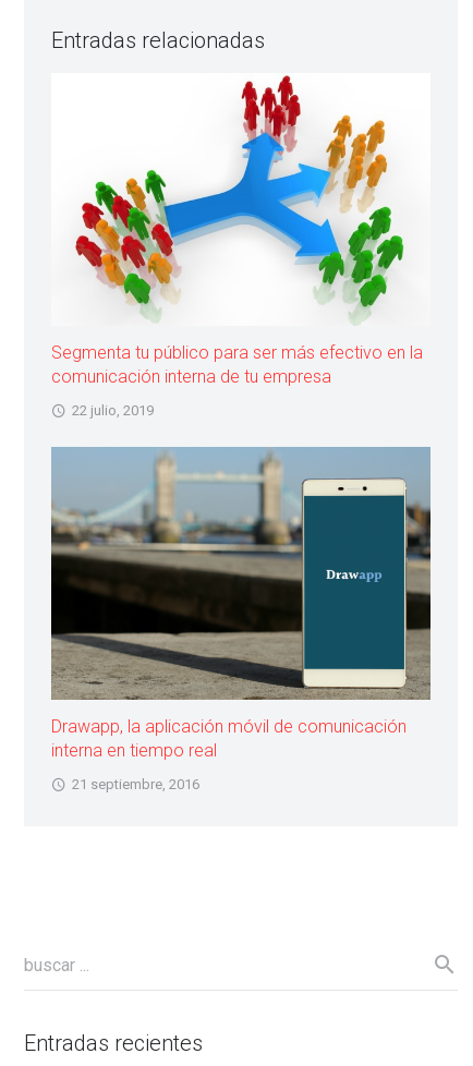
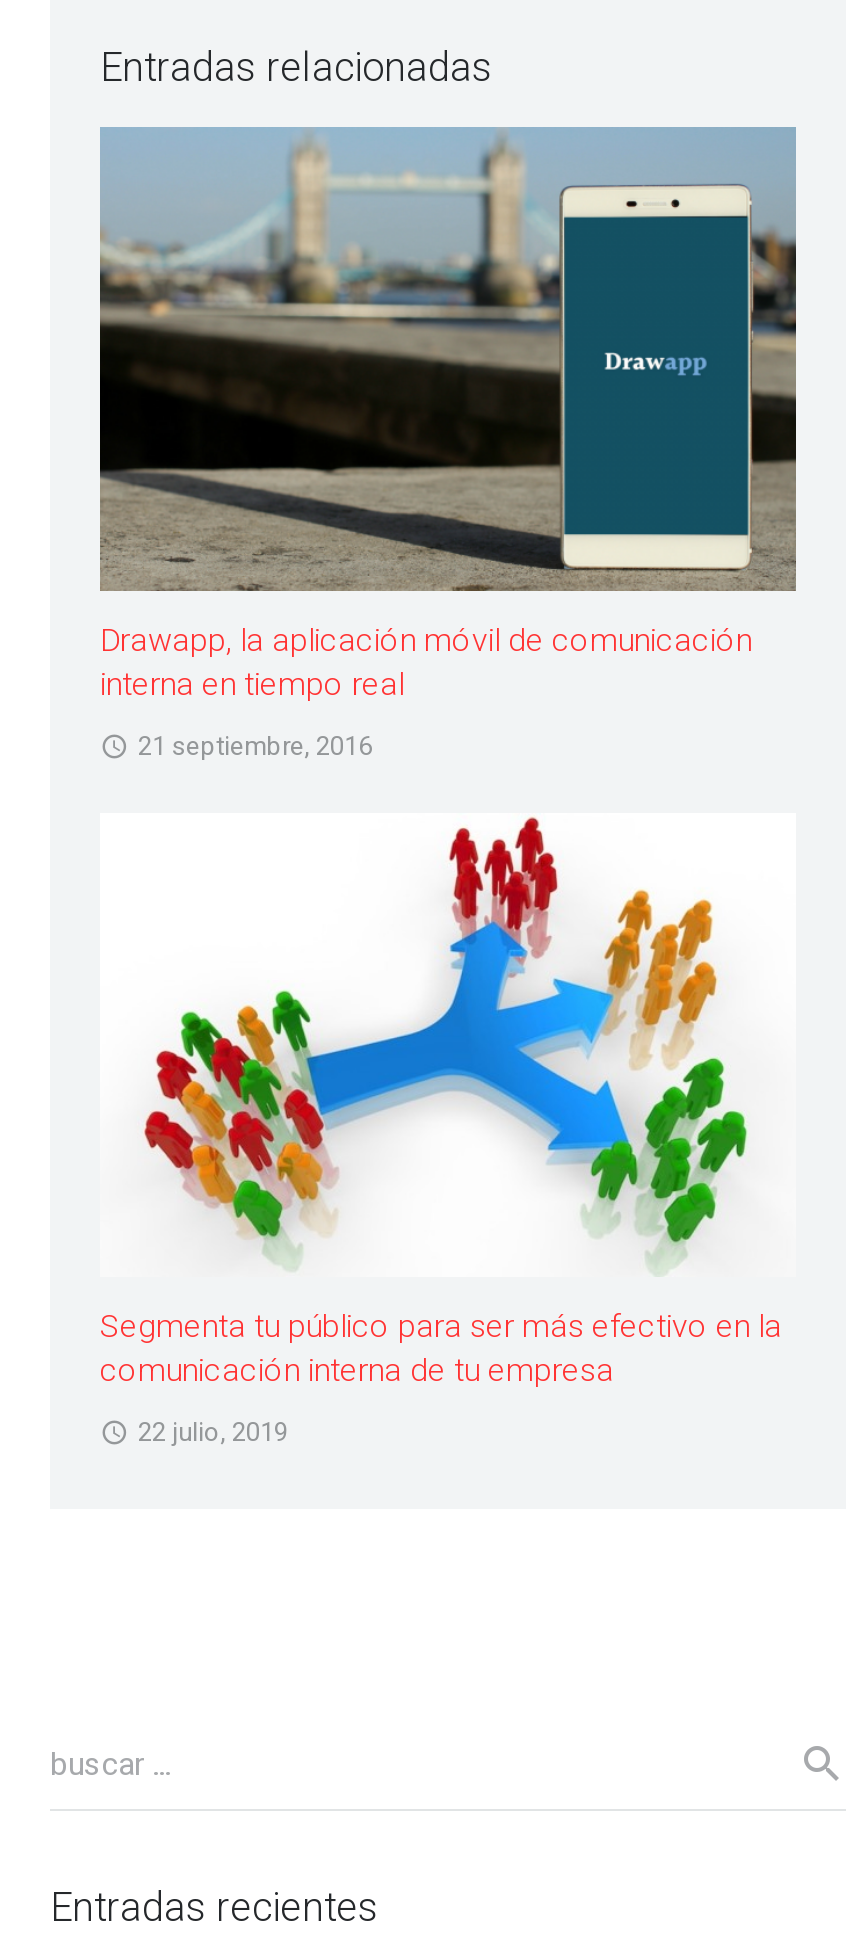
moved down: [image] | Segmenta tu público para ser más efectivo en la | comunicación interna de tu empresa | 22 julio, 2019

moved up: [image] | Drawapp, la aplicación móvil de comunicación | interna en tiempo real | 21 septiembre, 2016
